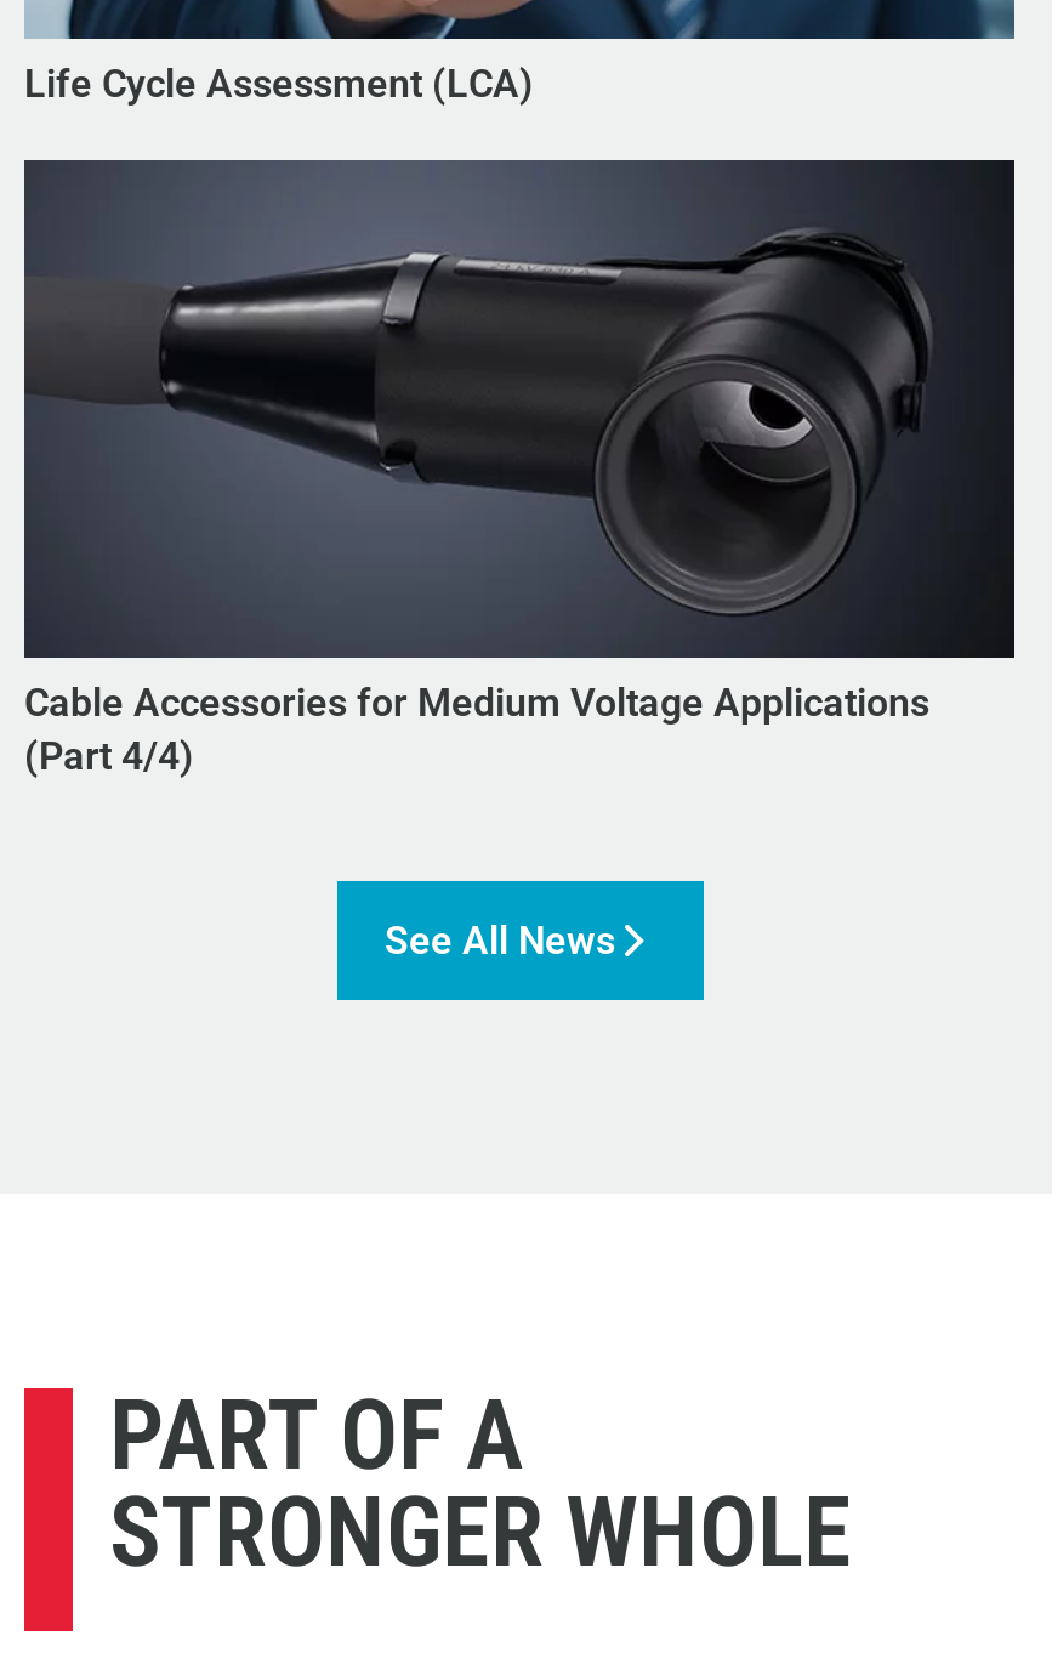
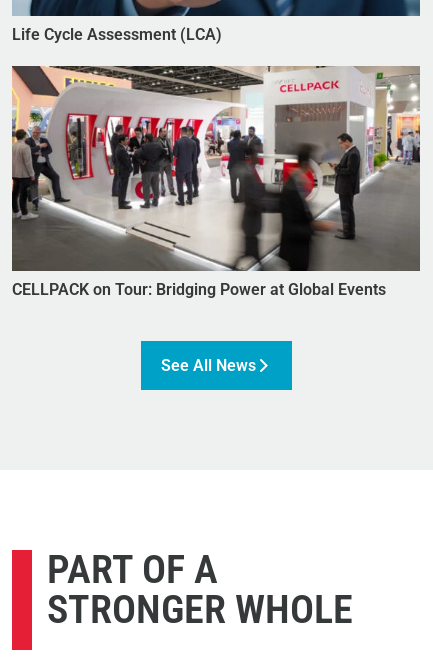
- [image]
- Cable Accessories for Medium Voltage Applications
- (Part 4/4)
+ [image]
+ CELLPACK on Tour: Bridging Power at Global Events
